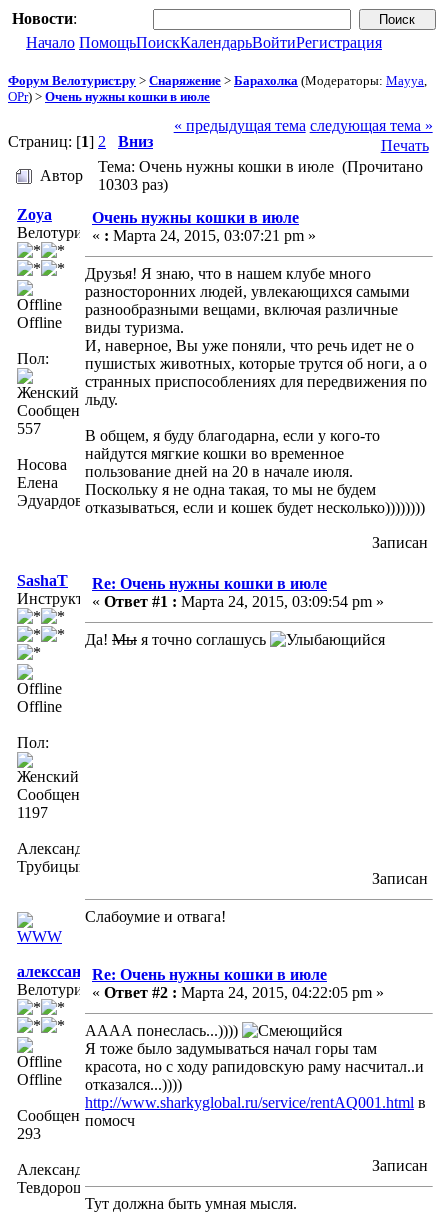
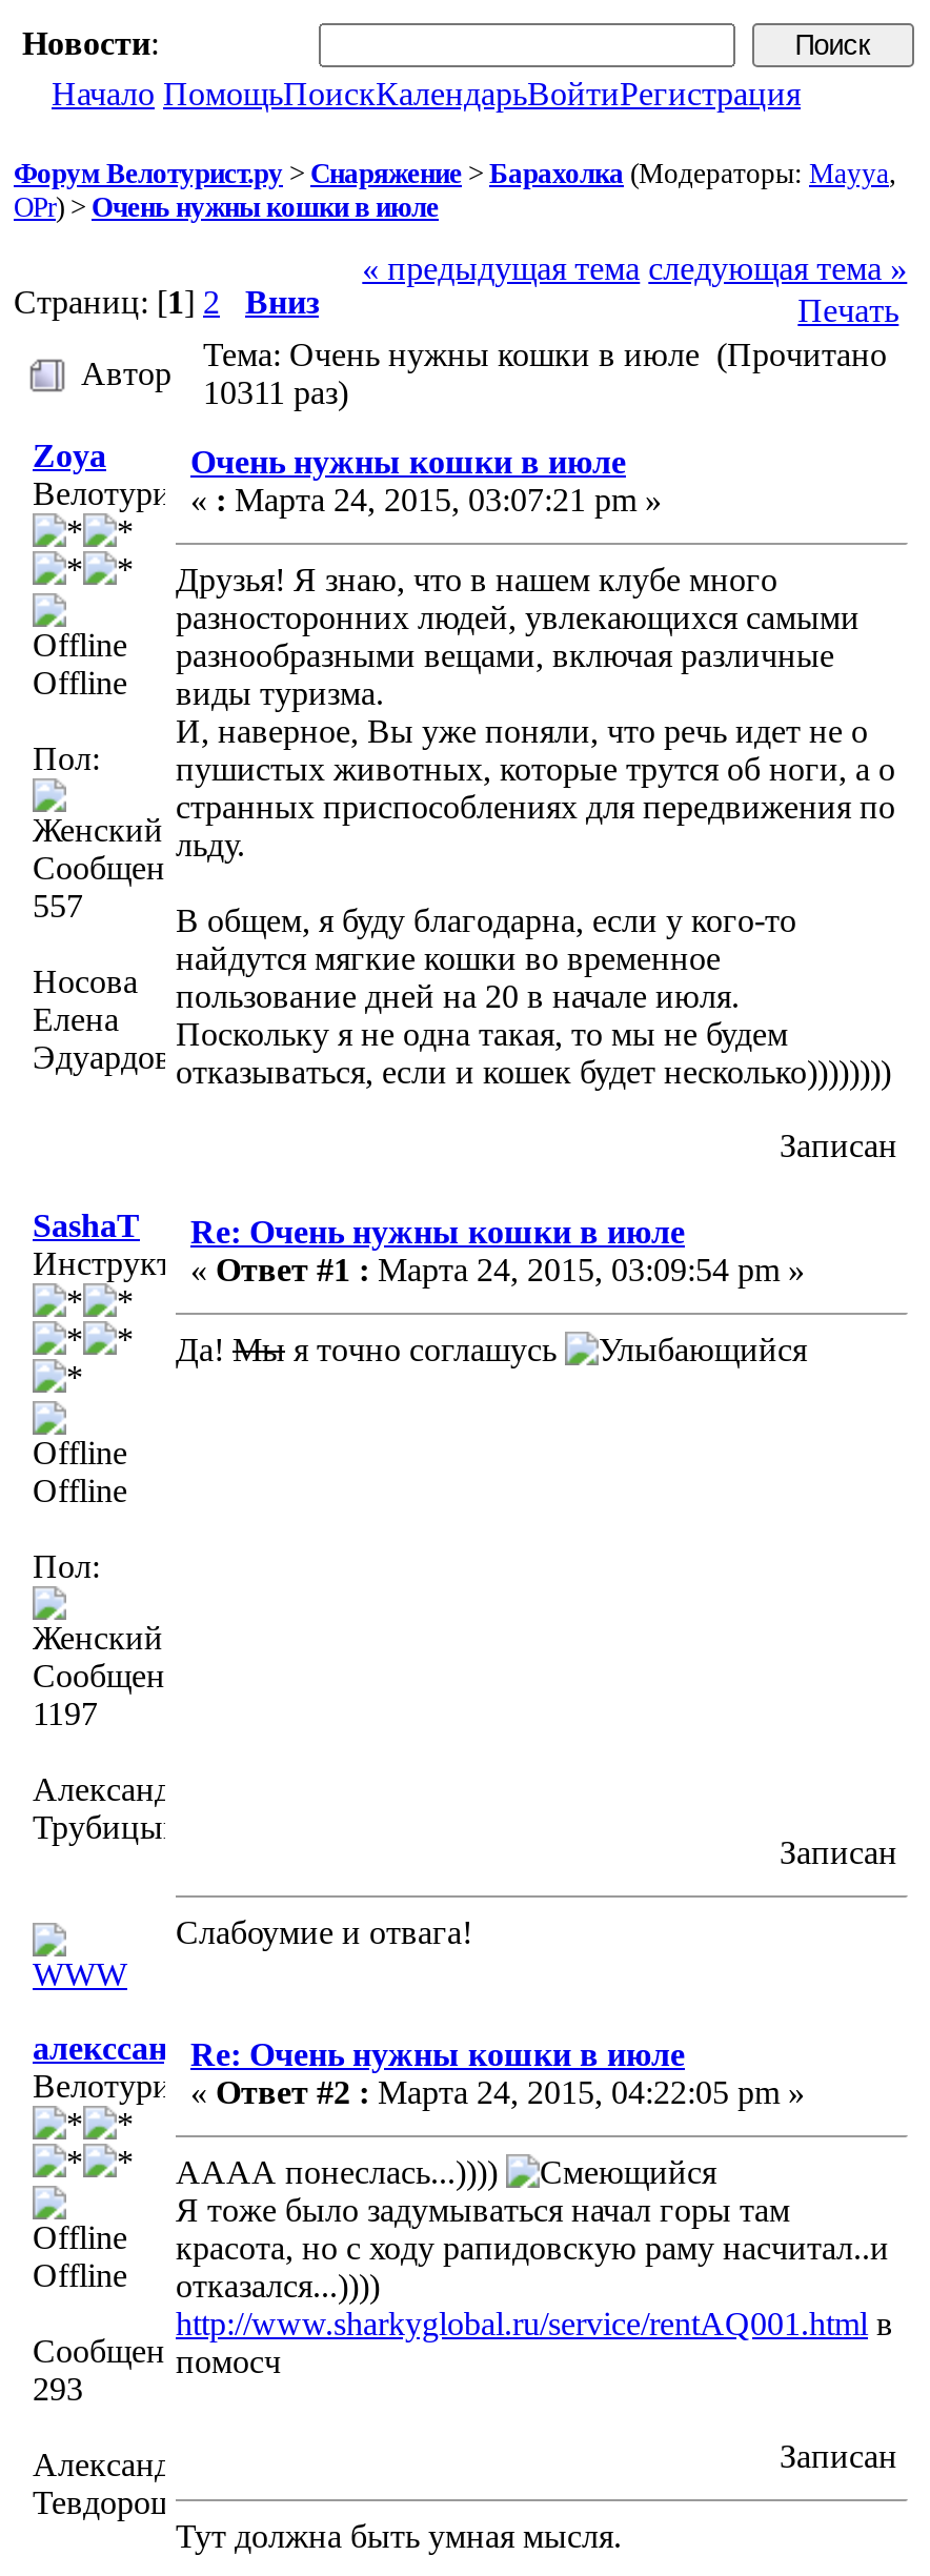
- 10303 раз)
+ 10311 раз)
